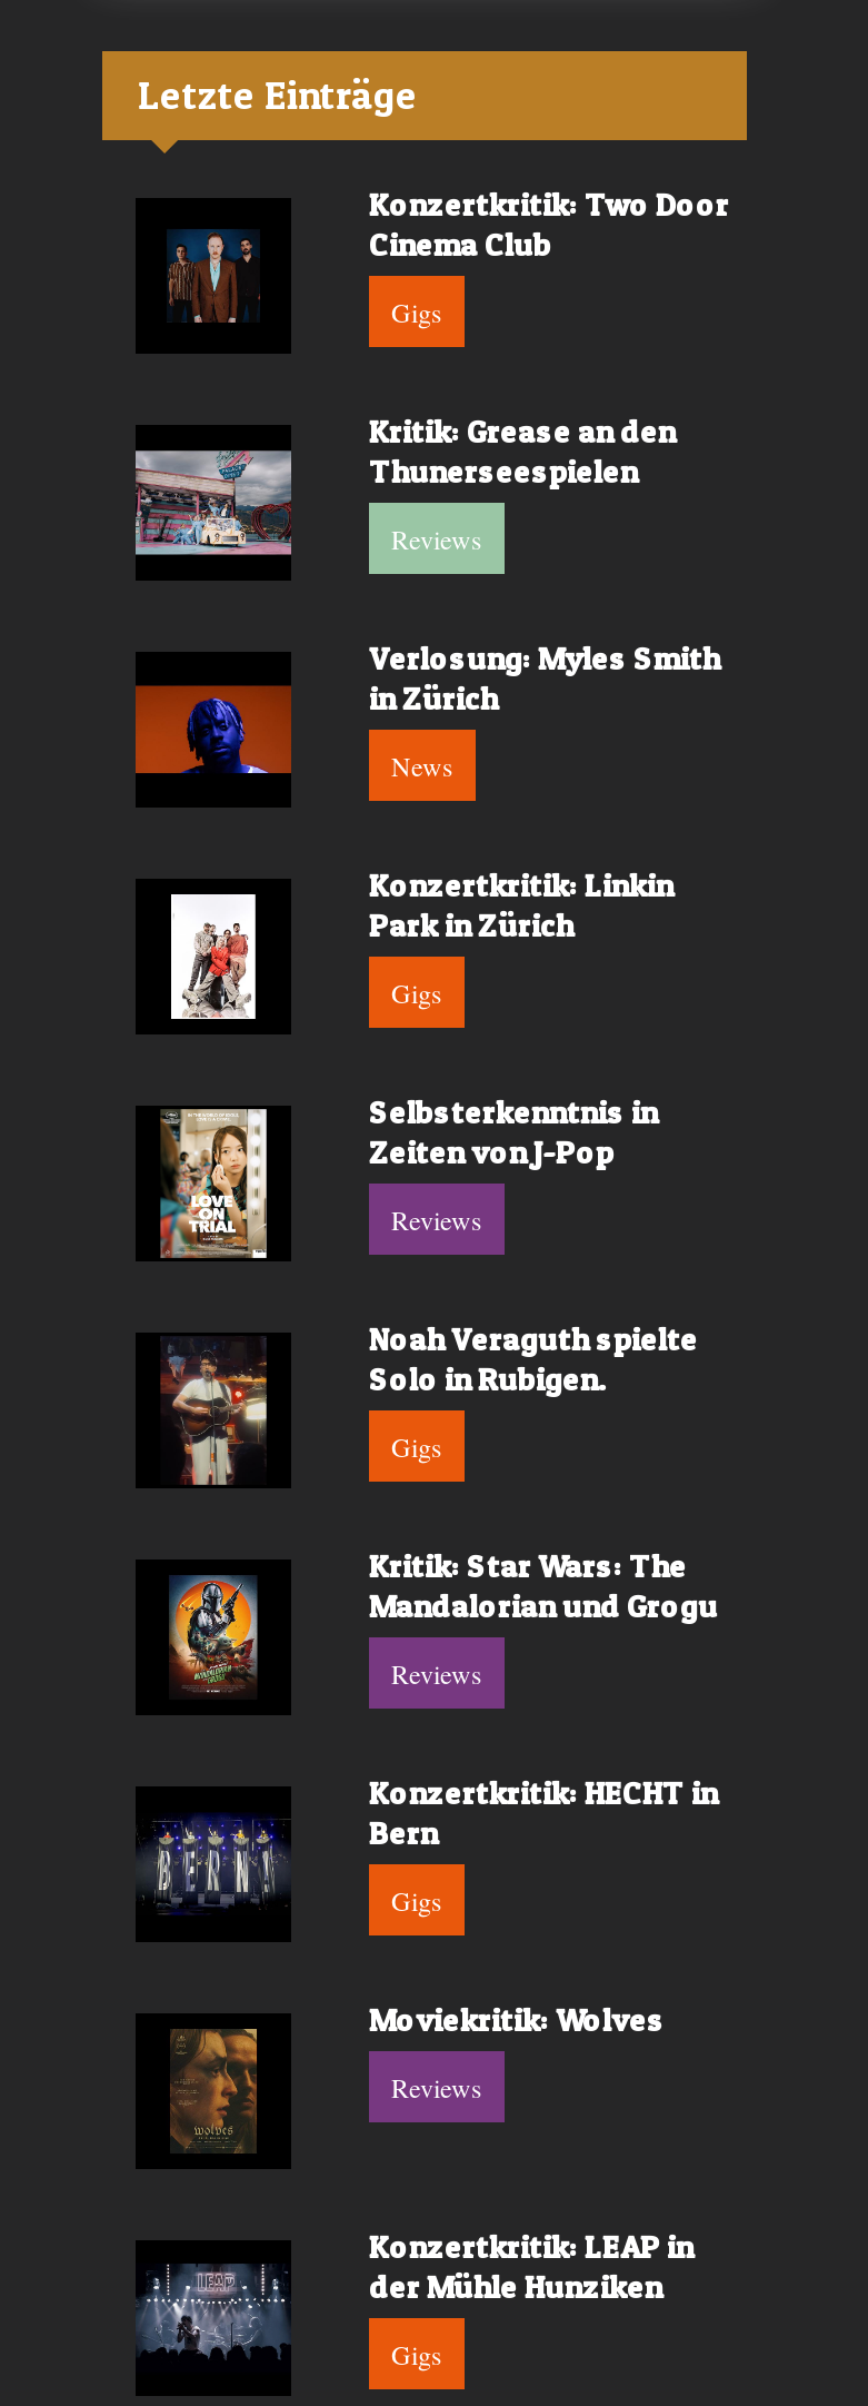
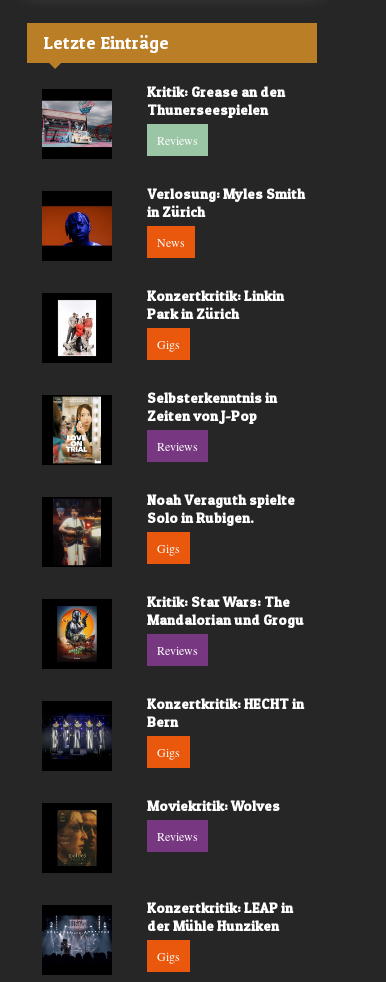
- [image]
- Konzertkritik: Two Door
- Cinema Club
- Gigs
